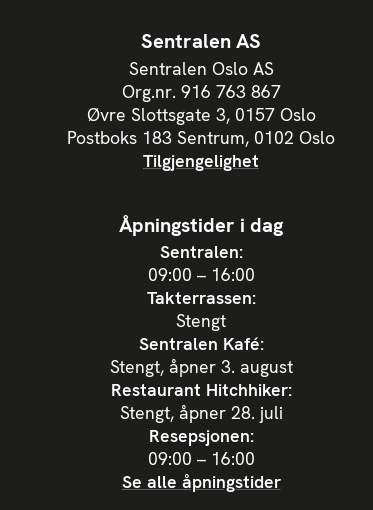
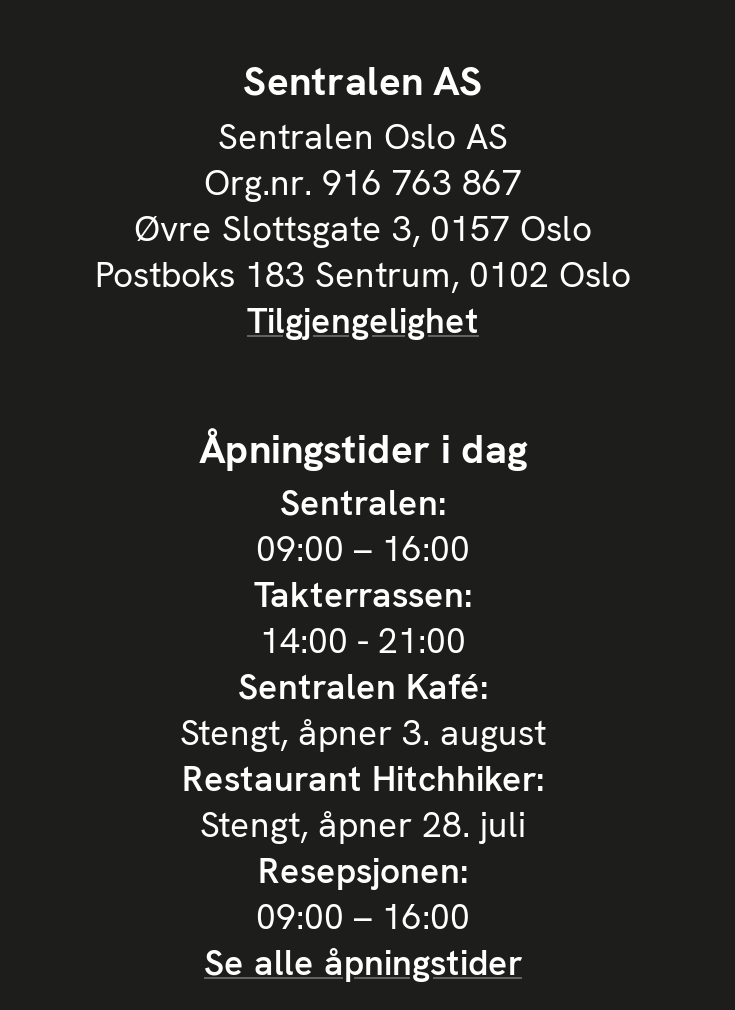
- Stengt
+ 14:00 - 21:00
